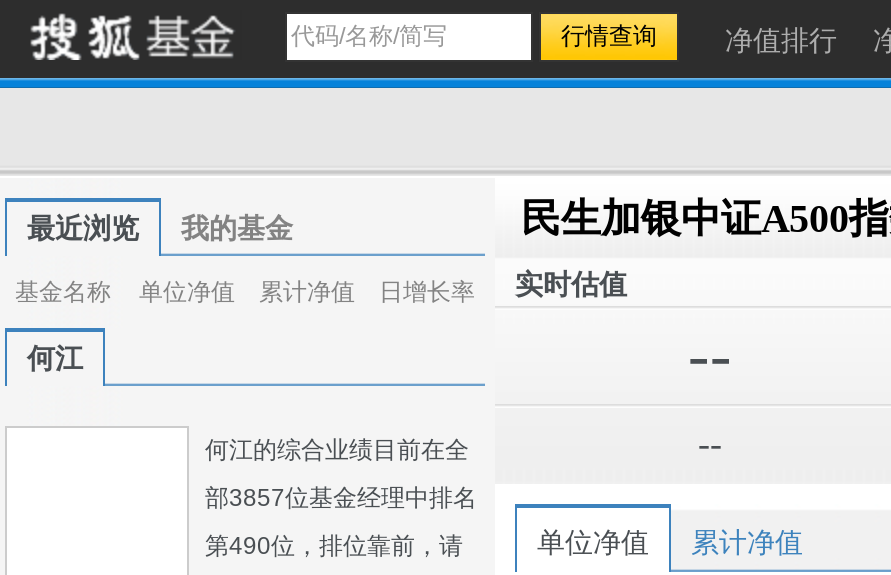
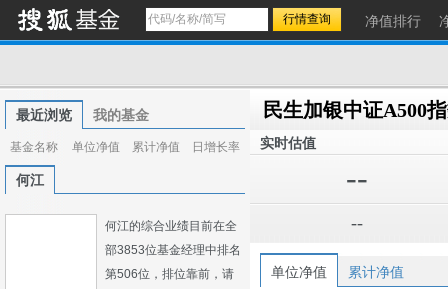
- 部3857位基金经理中排名
+ 部3853位基金经理中排名

- 第490位，排位靠前，请
+ 第506位，排位靠前，请
